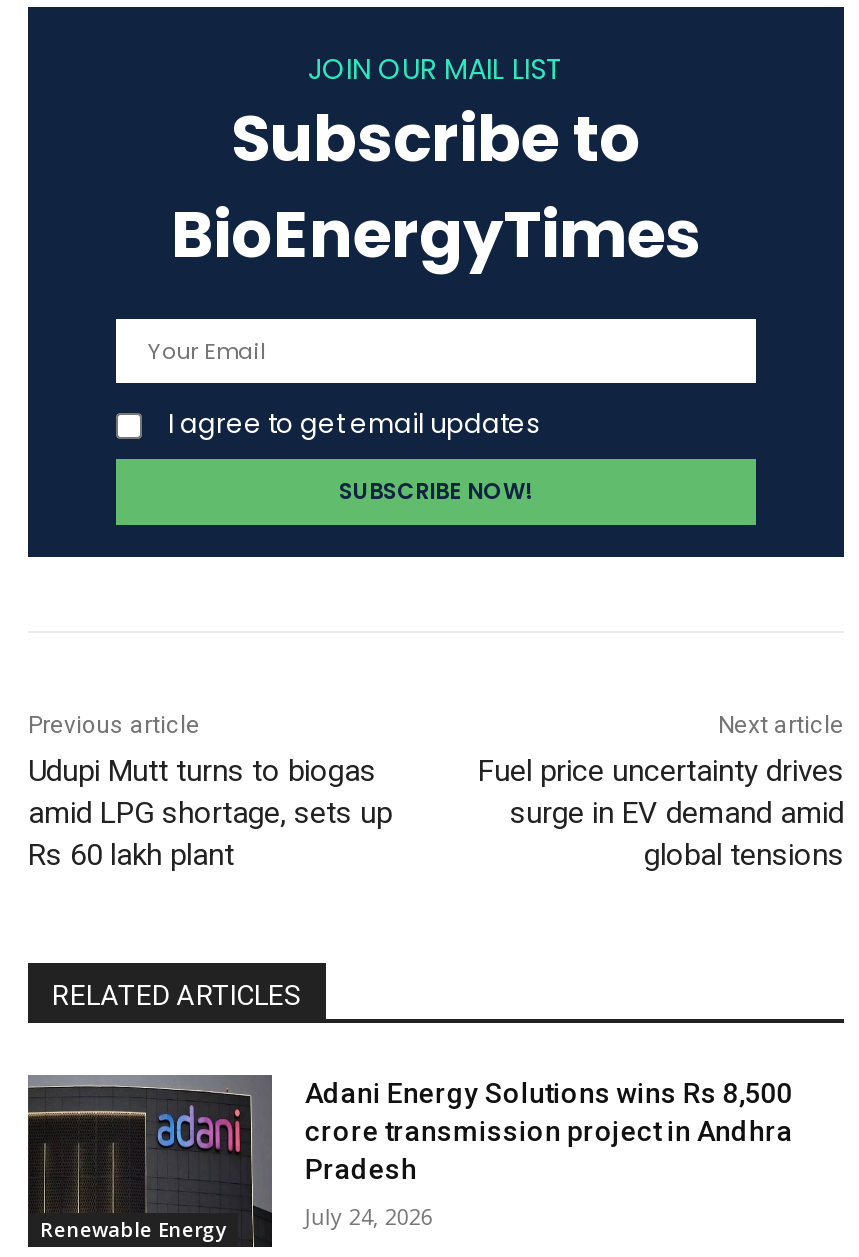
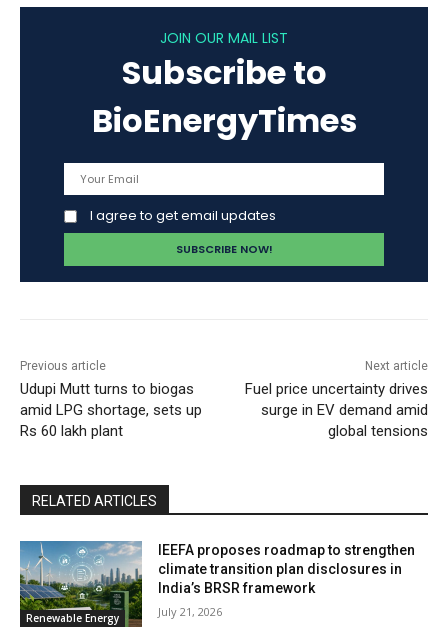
- [image]
- Adani Energy Solutions wins Rs 8,500
- crore transmission project in Andhra
- Pradesh
+ [image]
+ IEEFA proposes roadmap to strengthen
+ climate transition plan disclosures in
+ India’s BRSR framework

- July 24, 2026
+ July 21, 2026
